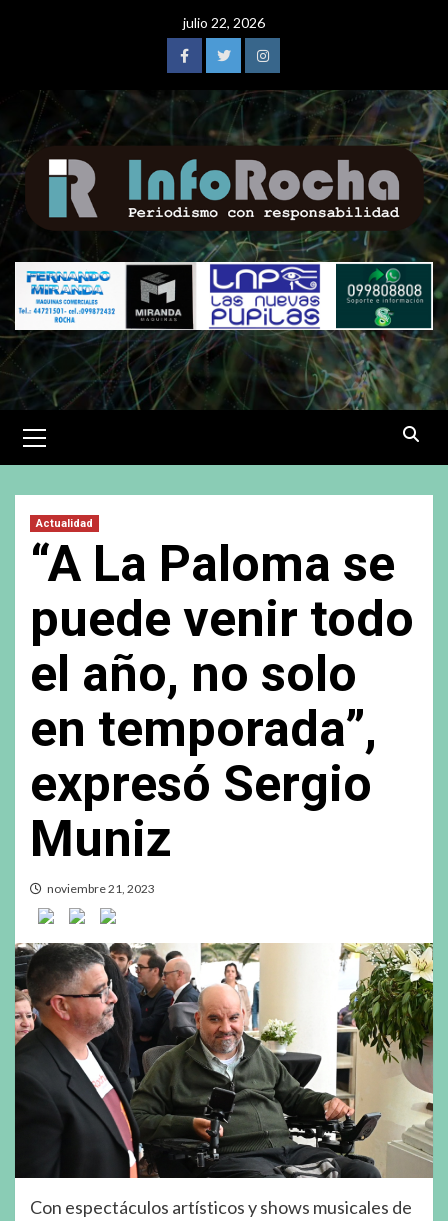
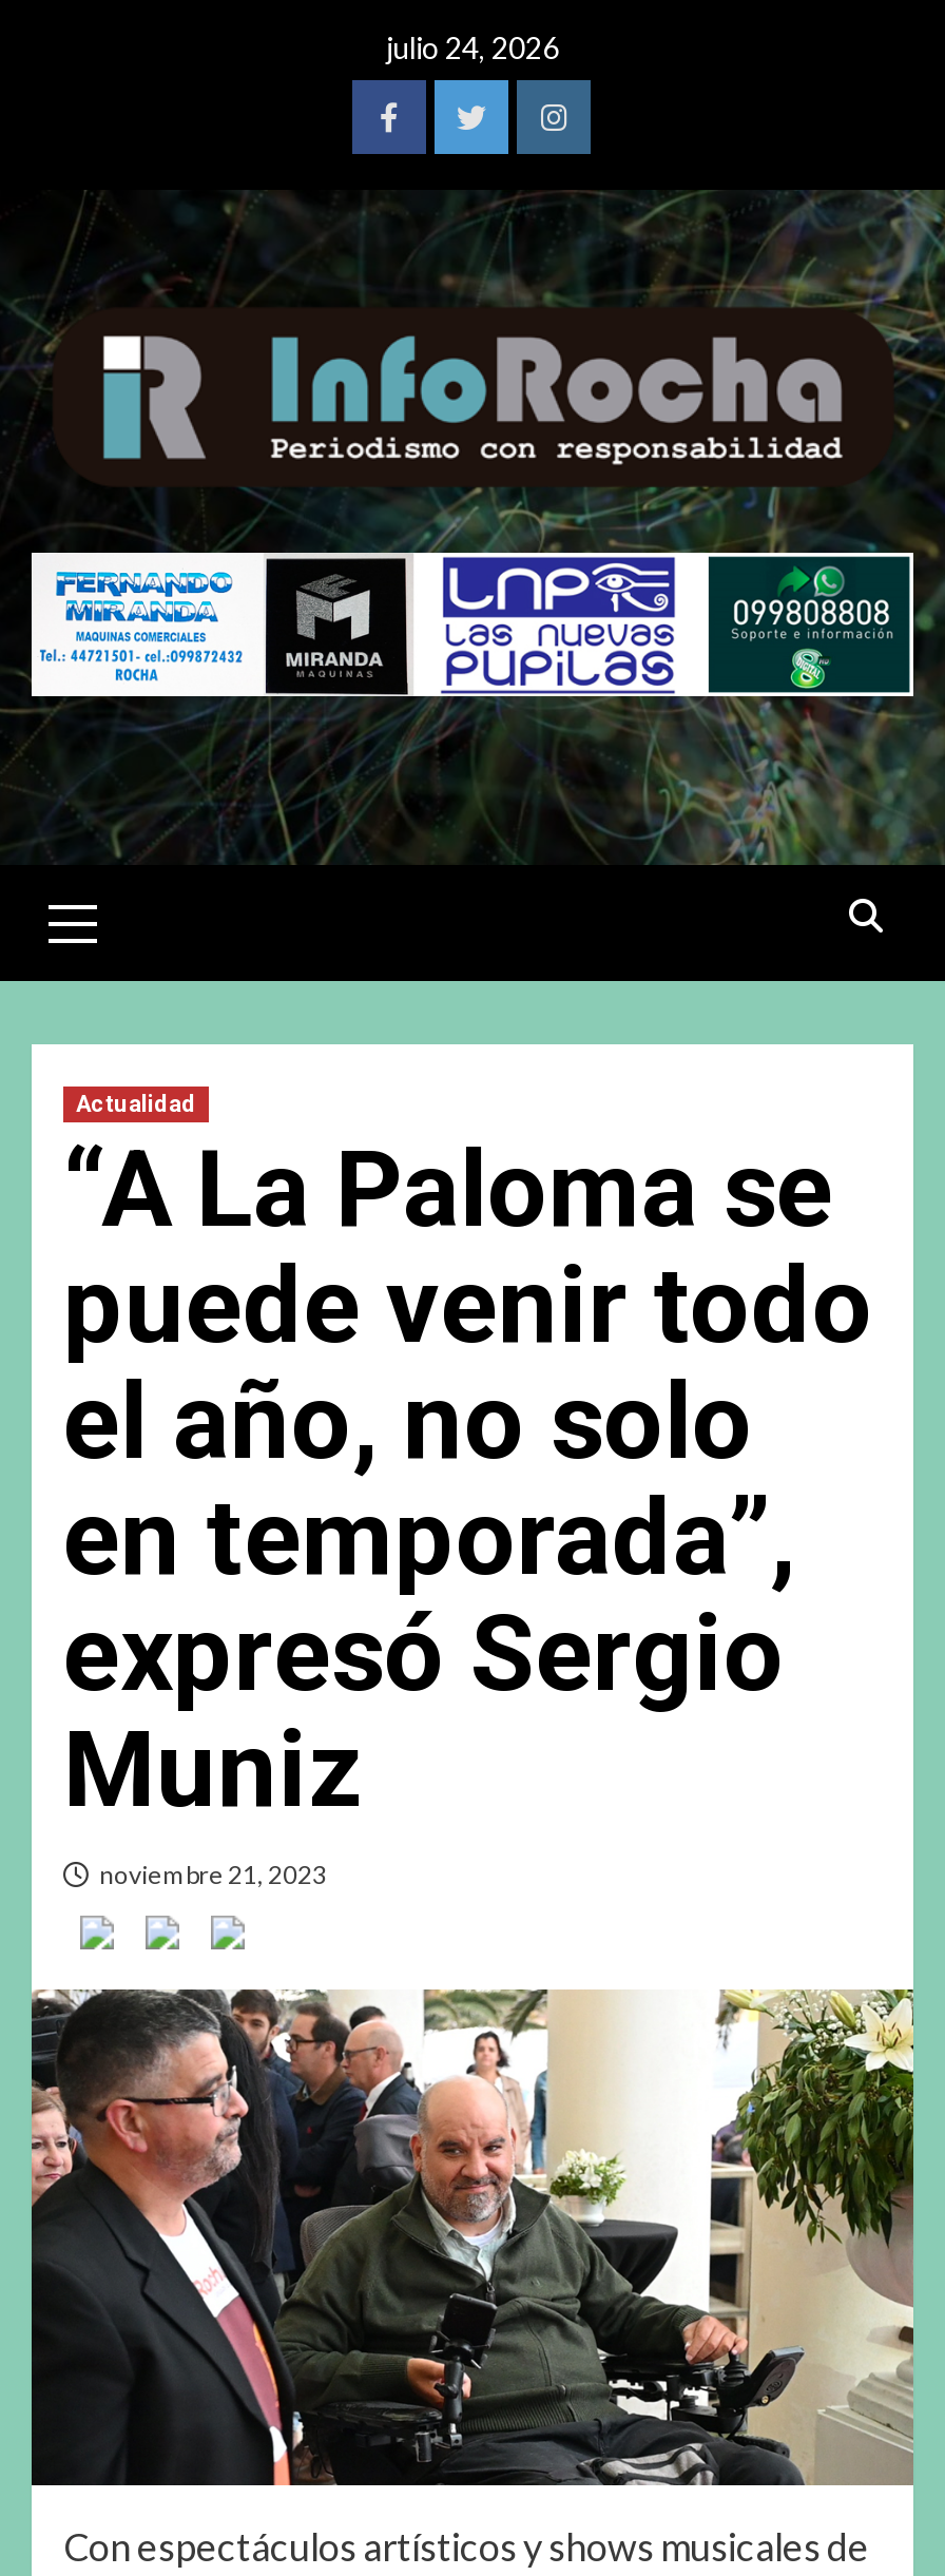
- julio 22, 2026
+ julio 24, 2026
